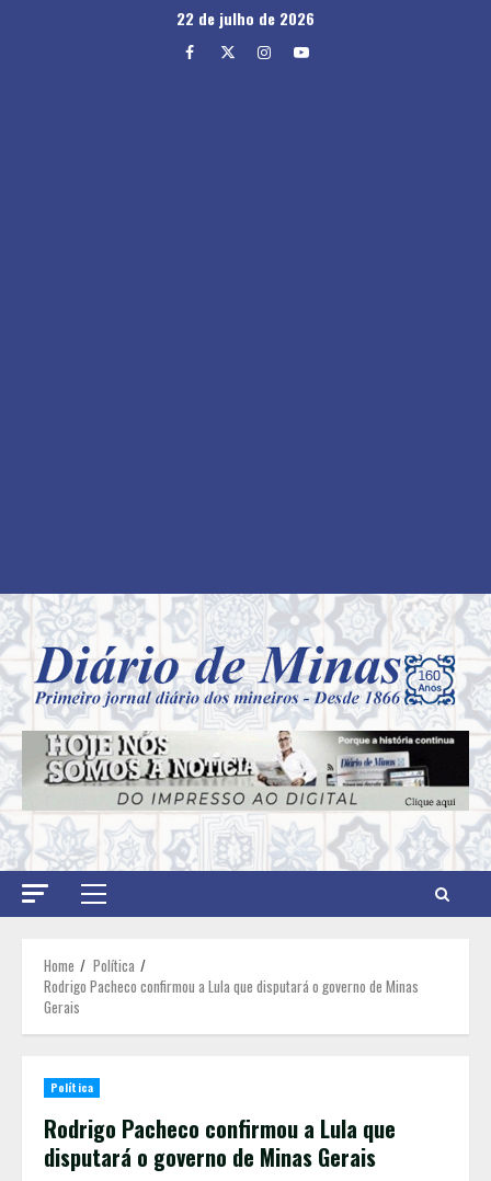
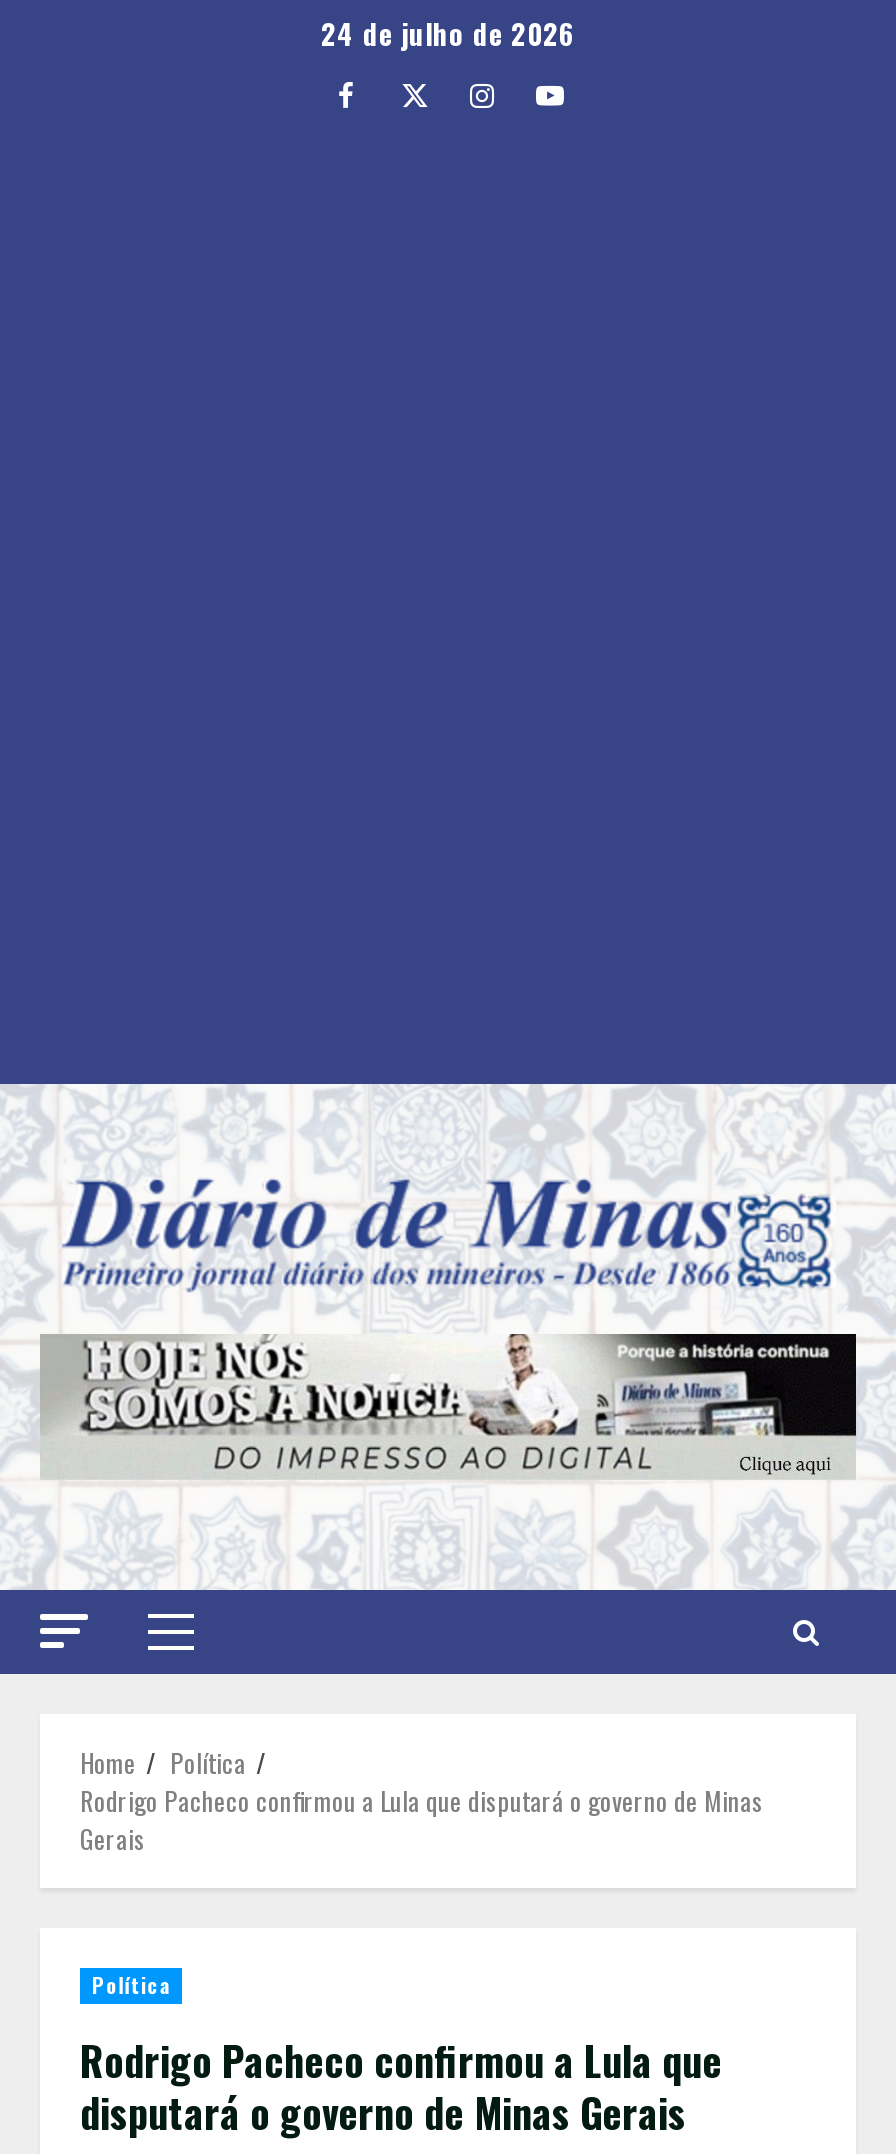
- 22 de julho de 2026
+ 24 de julho de 2026
